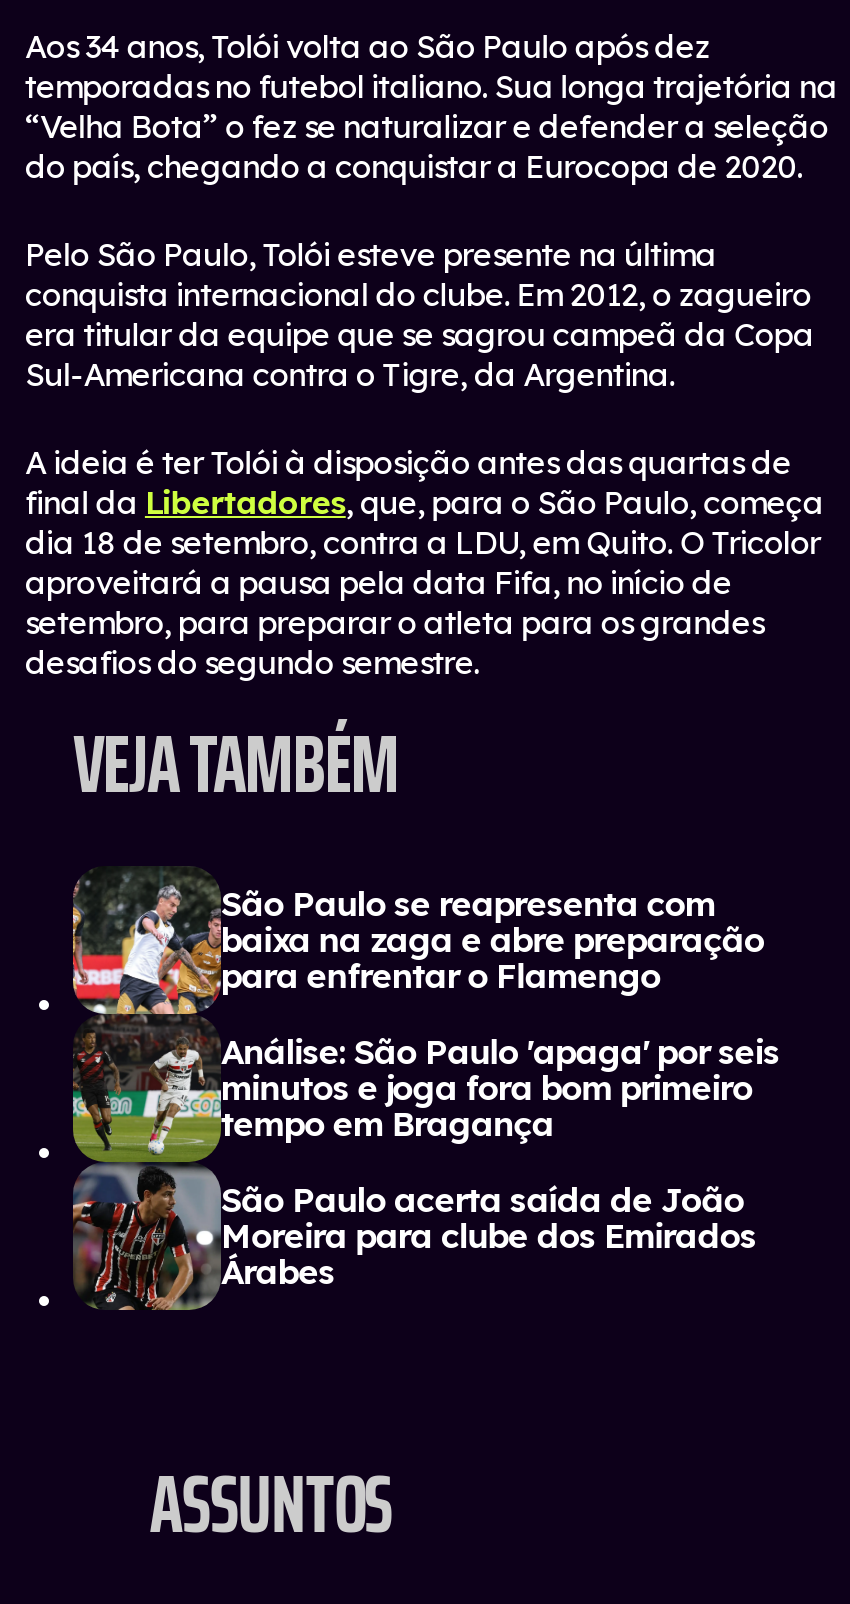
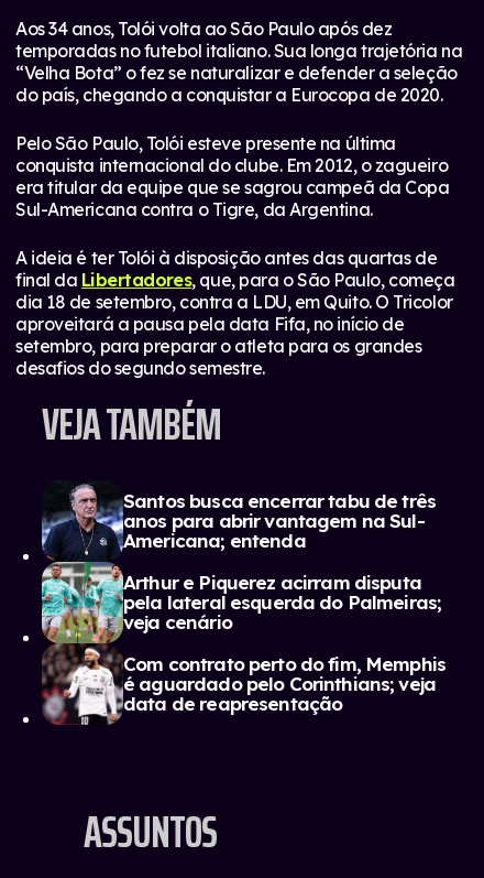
- [image]
- São Paulo se reapresenta com
- baixa na zaga e abre preparação
- para enfrentar o Flamengo
+ [image]
+ Santos busca encerrar tabu de três
+ anos para abrir vantagem na Sul-
+ Americana; entenda

- Análise: São Paulo 'apaga' por seis
- minutos e joga fora bom primeiro
- tempo em Bragança
+ Arthur e Piquerez acirram disputa
+ pela lateral esquerda do Palmeiras;
+ veja cenário

- São Paulo acerta saída de João
- Moreira para clube dos Emirados
- Árabes
+ Com contrato perto do fim, Memphis
+ é aguardado pelo Corinthians; veja
+ data de reapresentação
